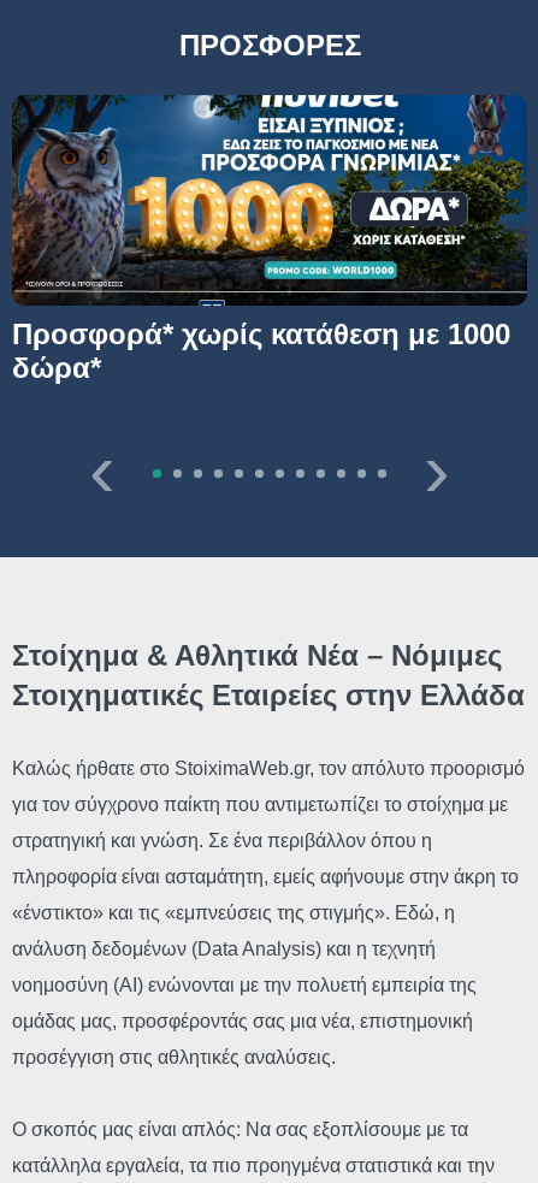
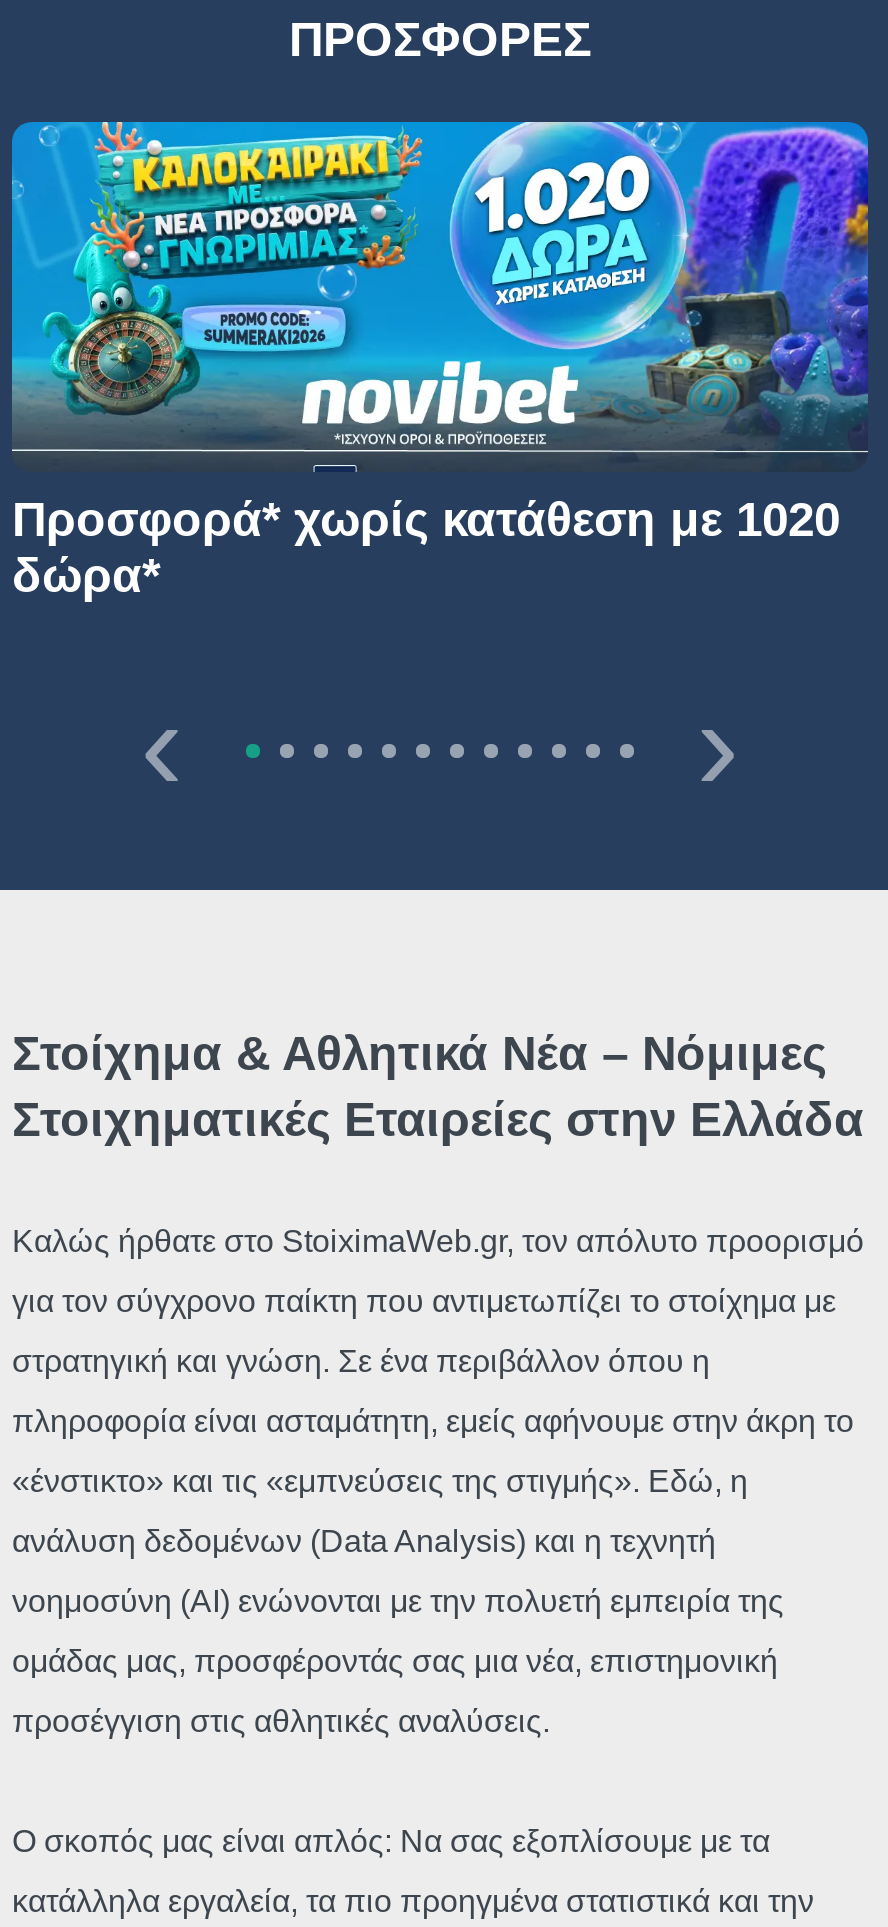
- [image]
- Προσφορά* χωρίς κατάθεση με 1000
+ [image]
+ Προσφορά* χωρίς κατάθεση με 1020
